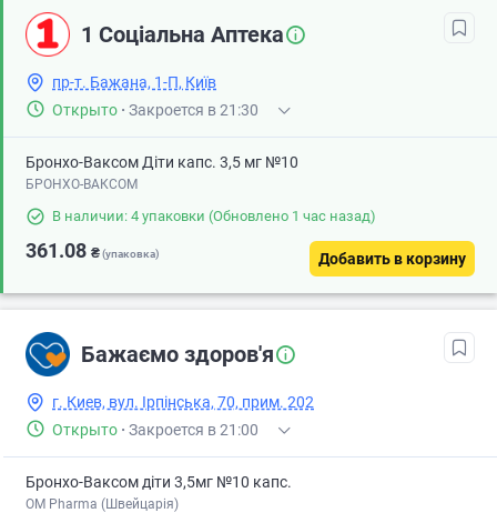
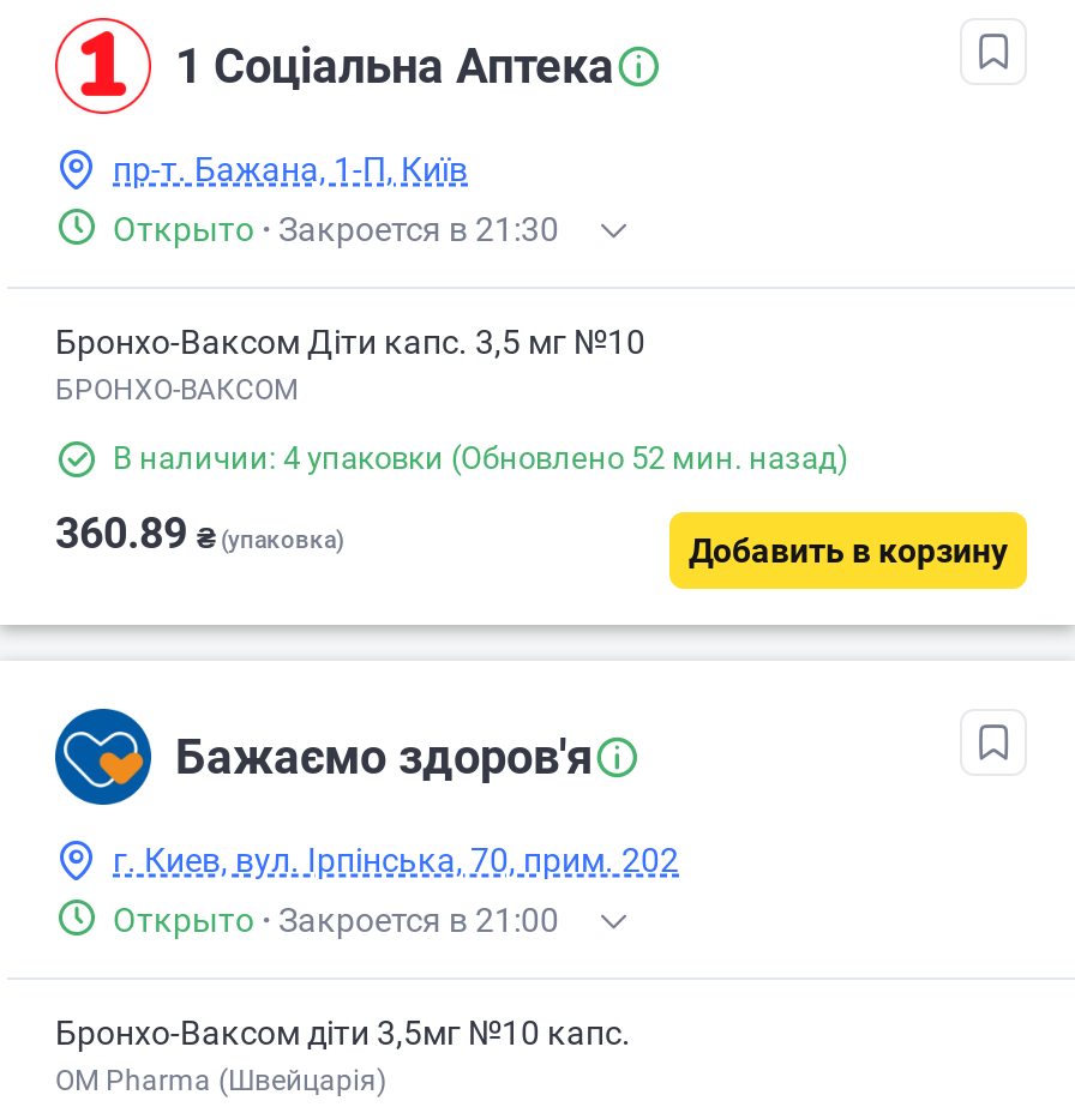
- В наличии: 4 упаковки (Обновлено 1 час назад)
+ В наличии: 4 упаковки (Обновлено 52 мин. назад)

- 361.08 ₴(упаковка)
+ 360.89 ₴(упаковка)
